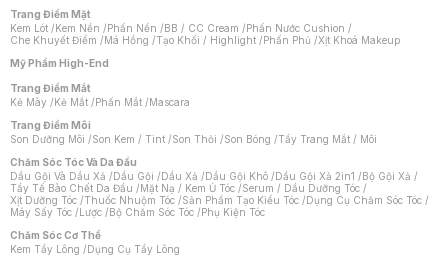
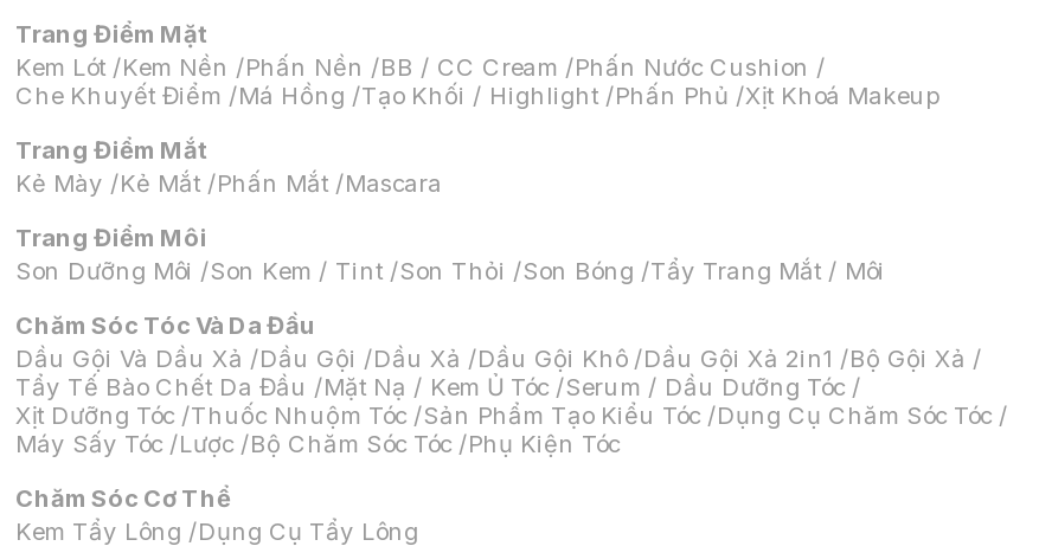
- Mỹ Phẩm High-End
